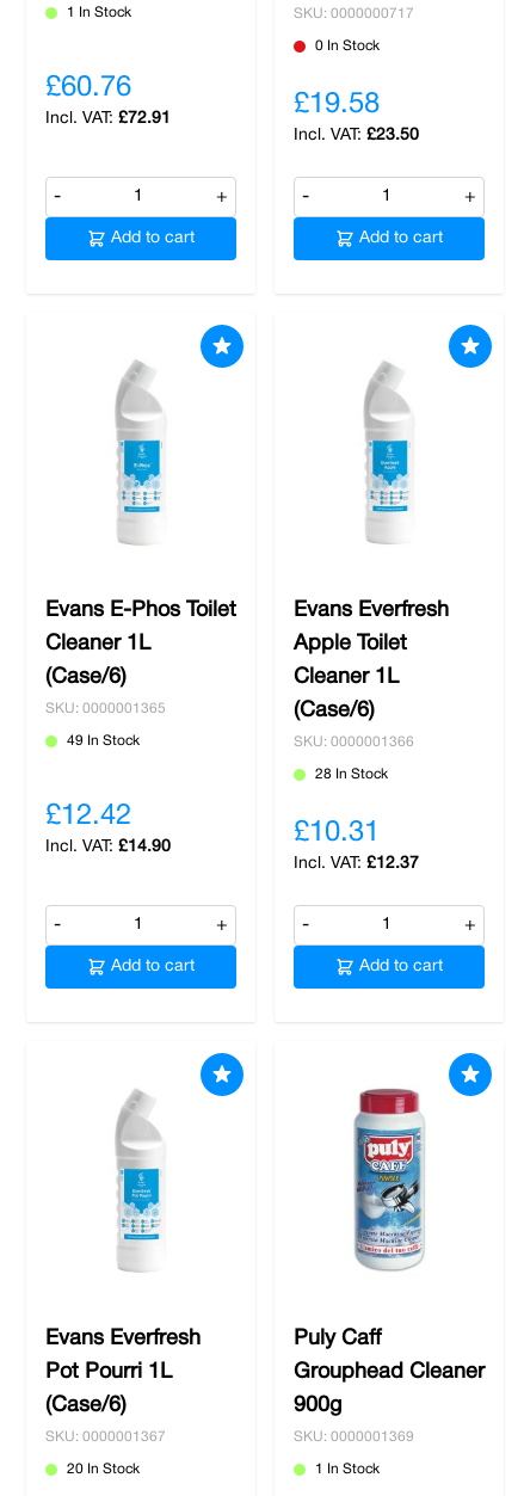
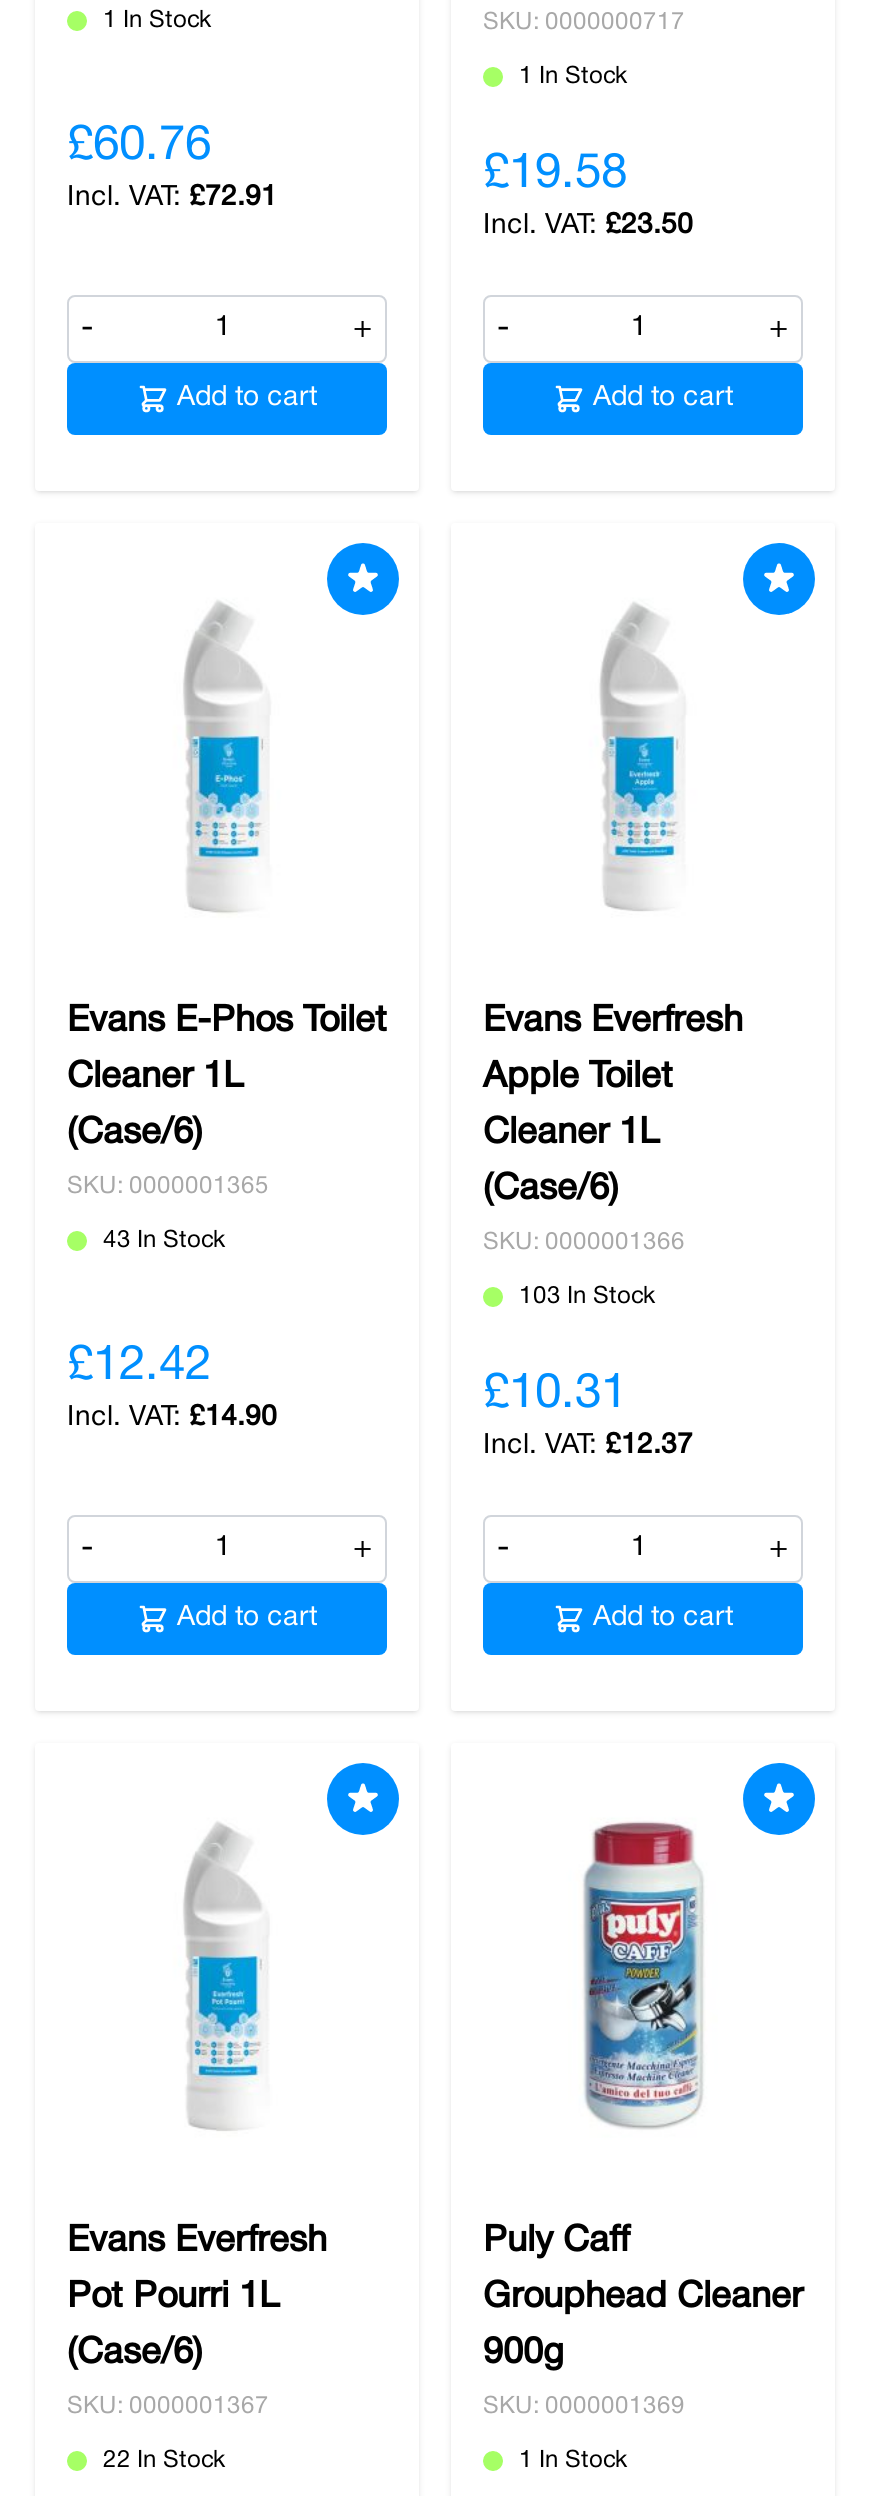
- 0 In Stock
+ 1 In Stock

- 49 In Stock
+ 43 In Stock

- 28 In Stock
+ 103 In Stock

- 20 In Stock
+ 22 In Stock
